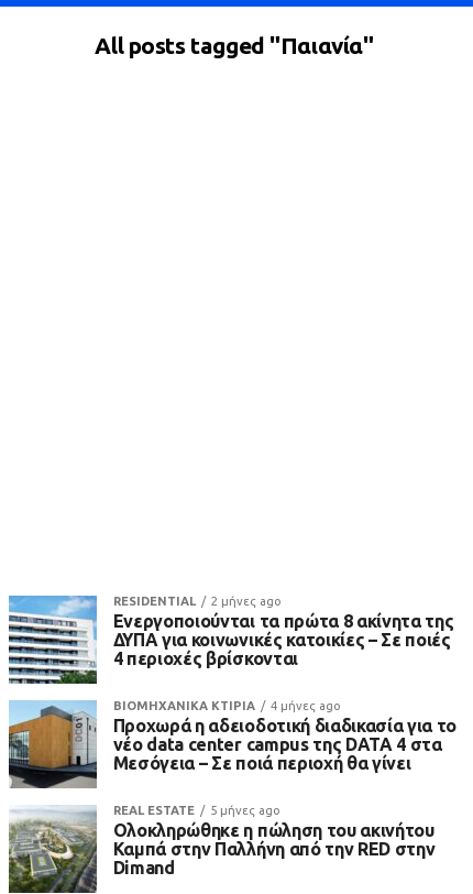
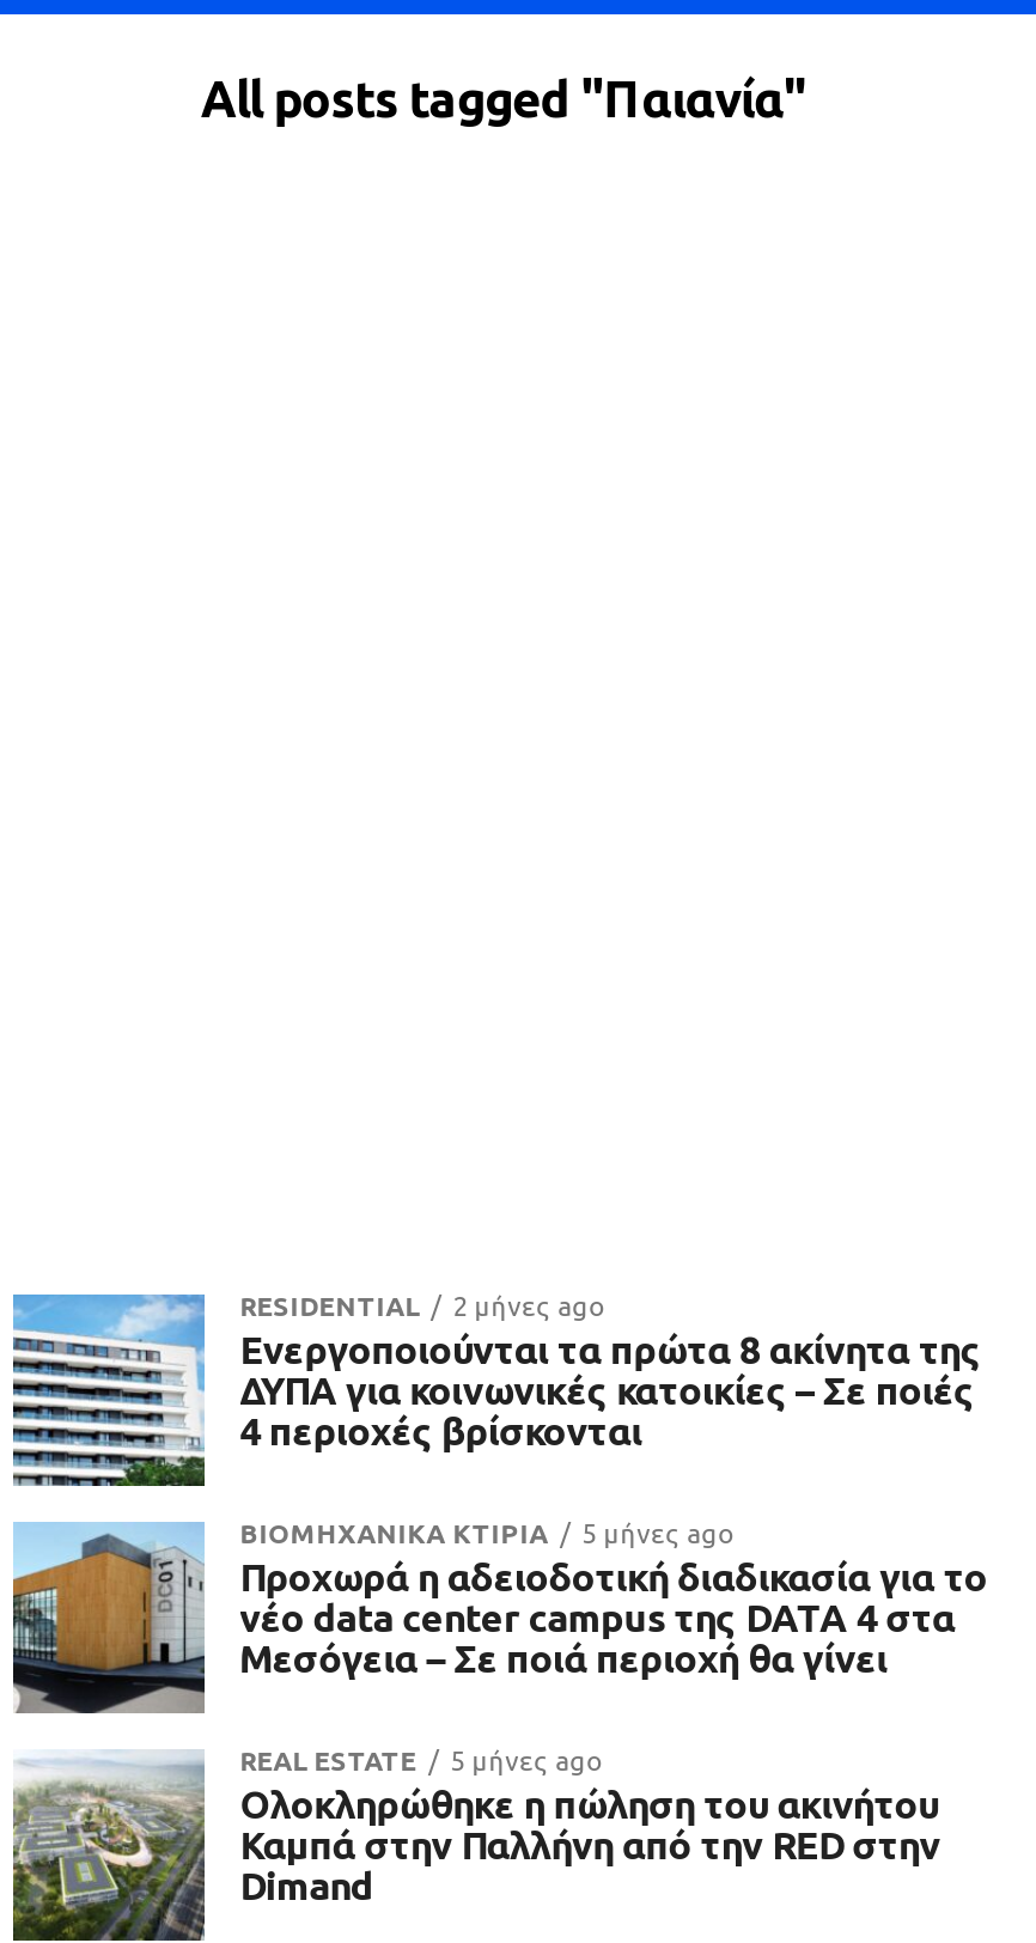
- ΒΙΟΜΗΧΑΝΙΚΑ ΚΤΙΡΙΑ 4 μήνες ago
+ ΒΙΟΜΗΧΑΝΙΚΑ ΚΤΙΡΙΑ 5 μήνες ago
